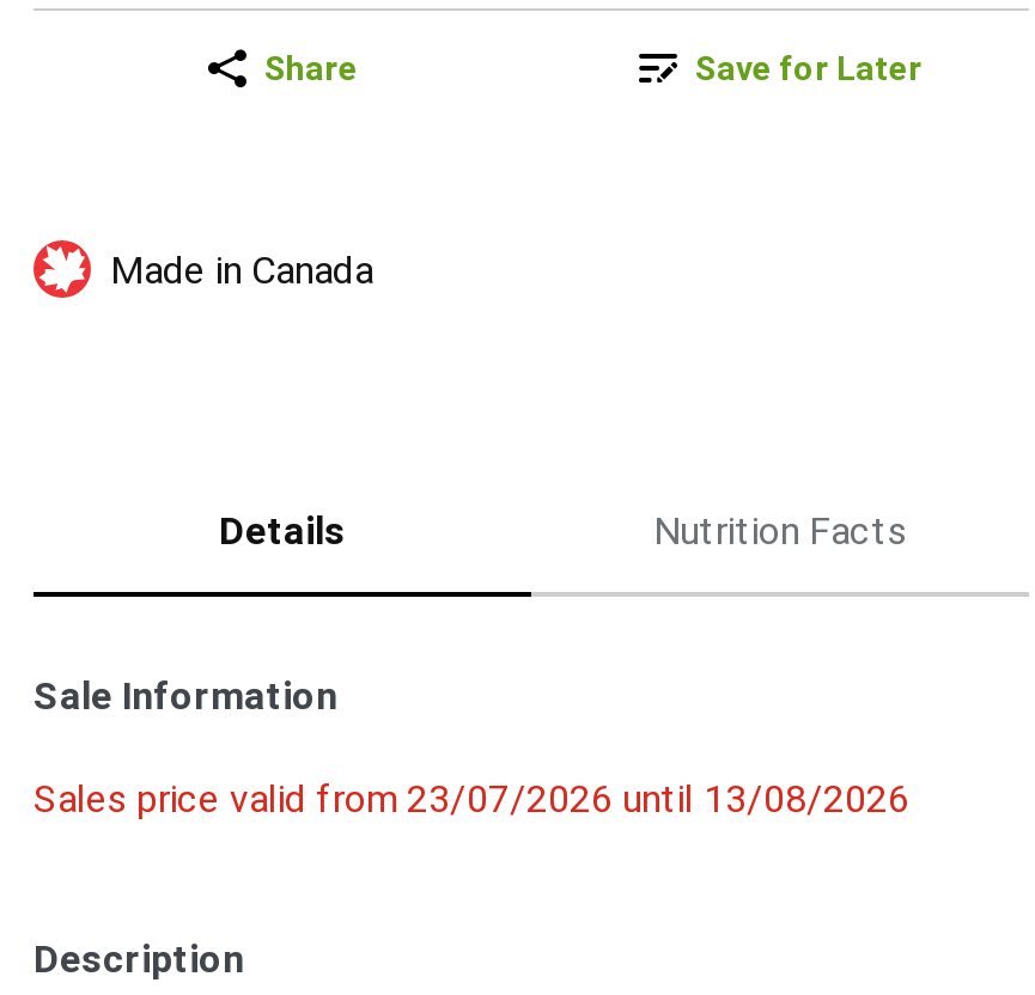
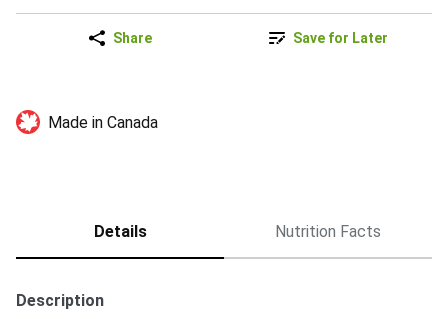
- Sale Information
- Sales price valid from 23/07/2026 until 13/08/2026
